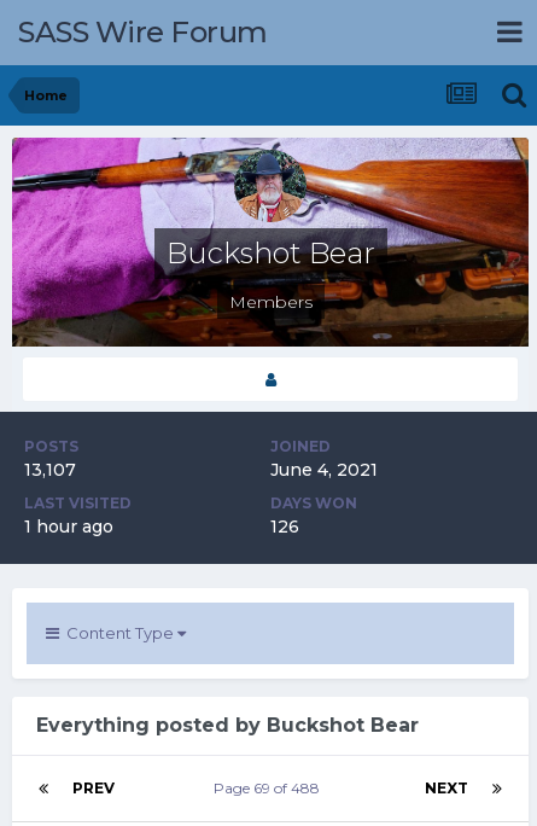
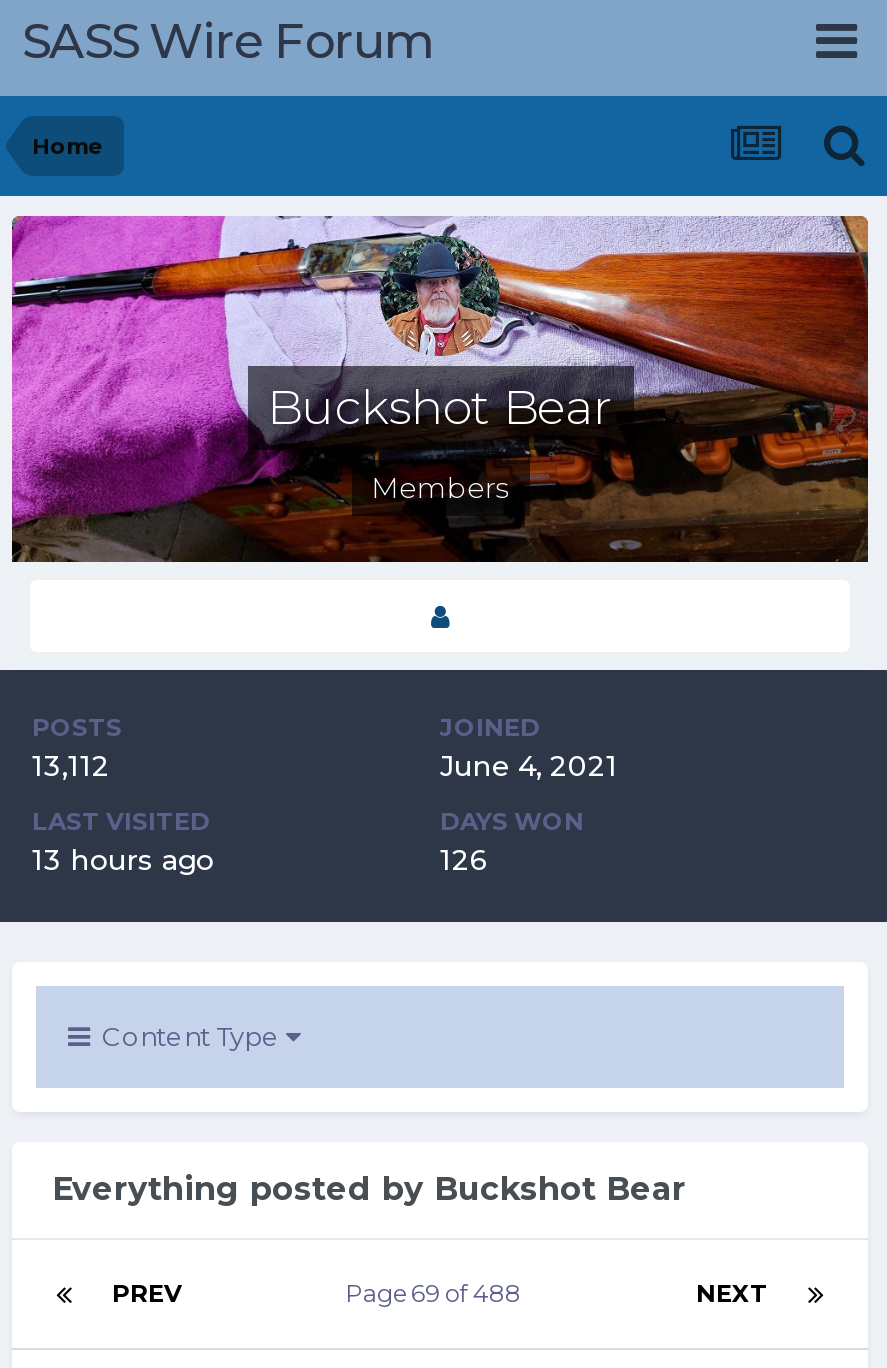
- 13,107
+ 13,112

- 1 hour ago
+ 13 hours ago
